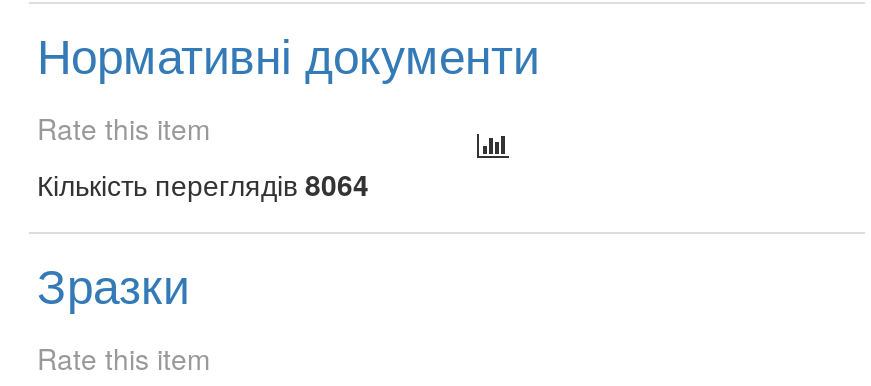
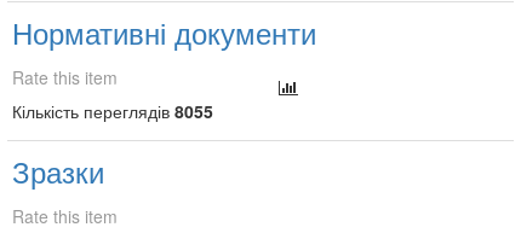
- Кількість переглядів 8064
+ Кількість переглядів 8055
